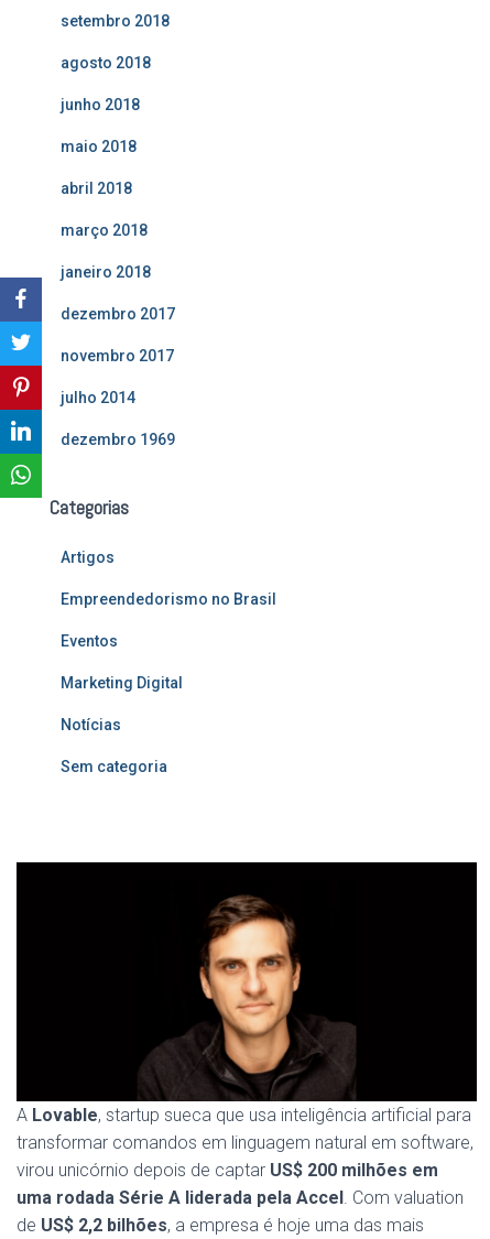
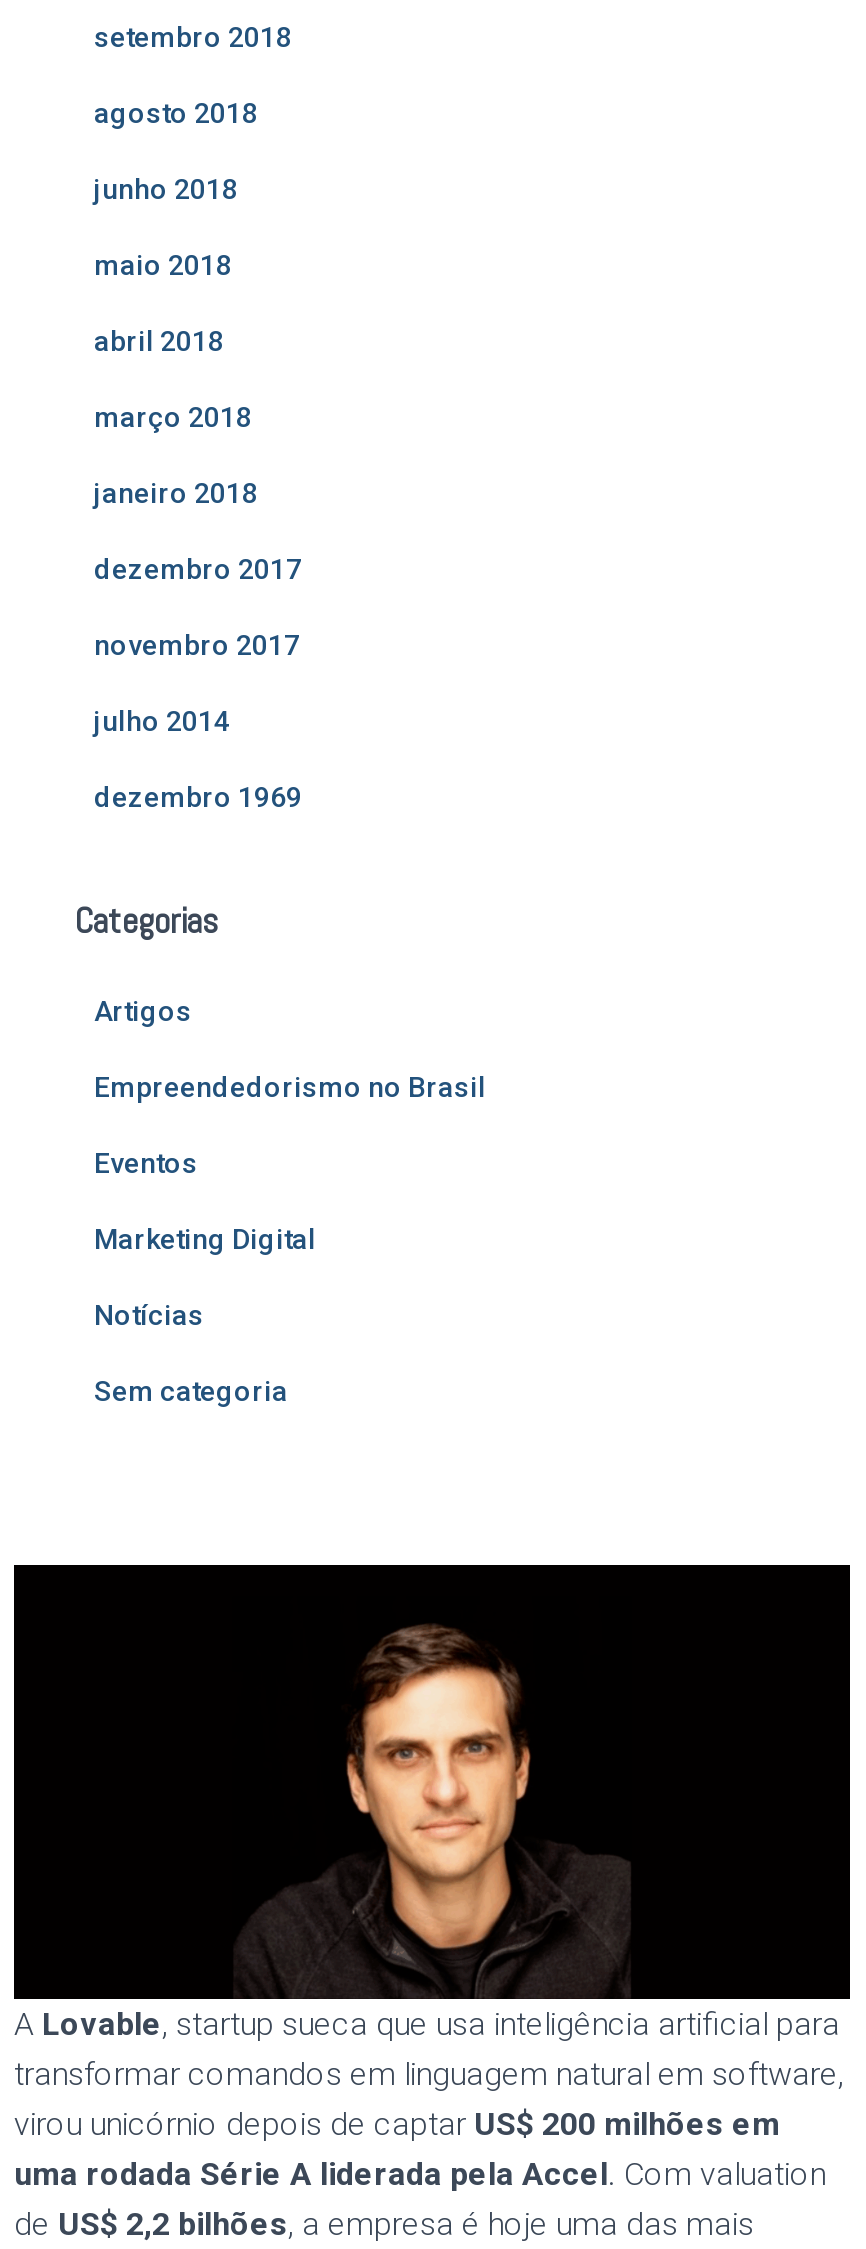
- [image]
